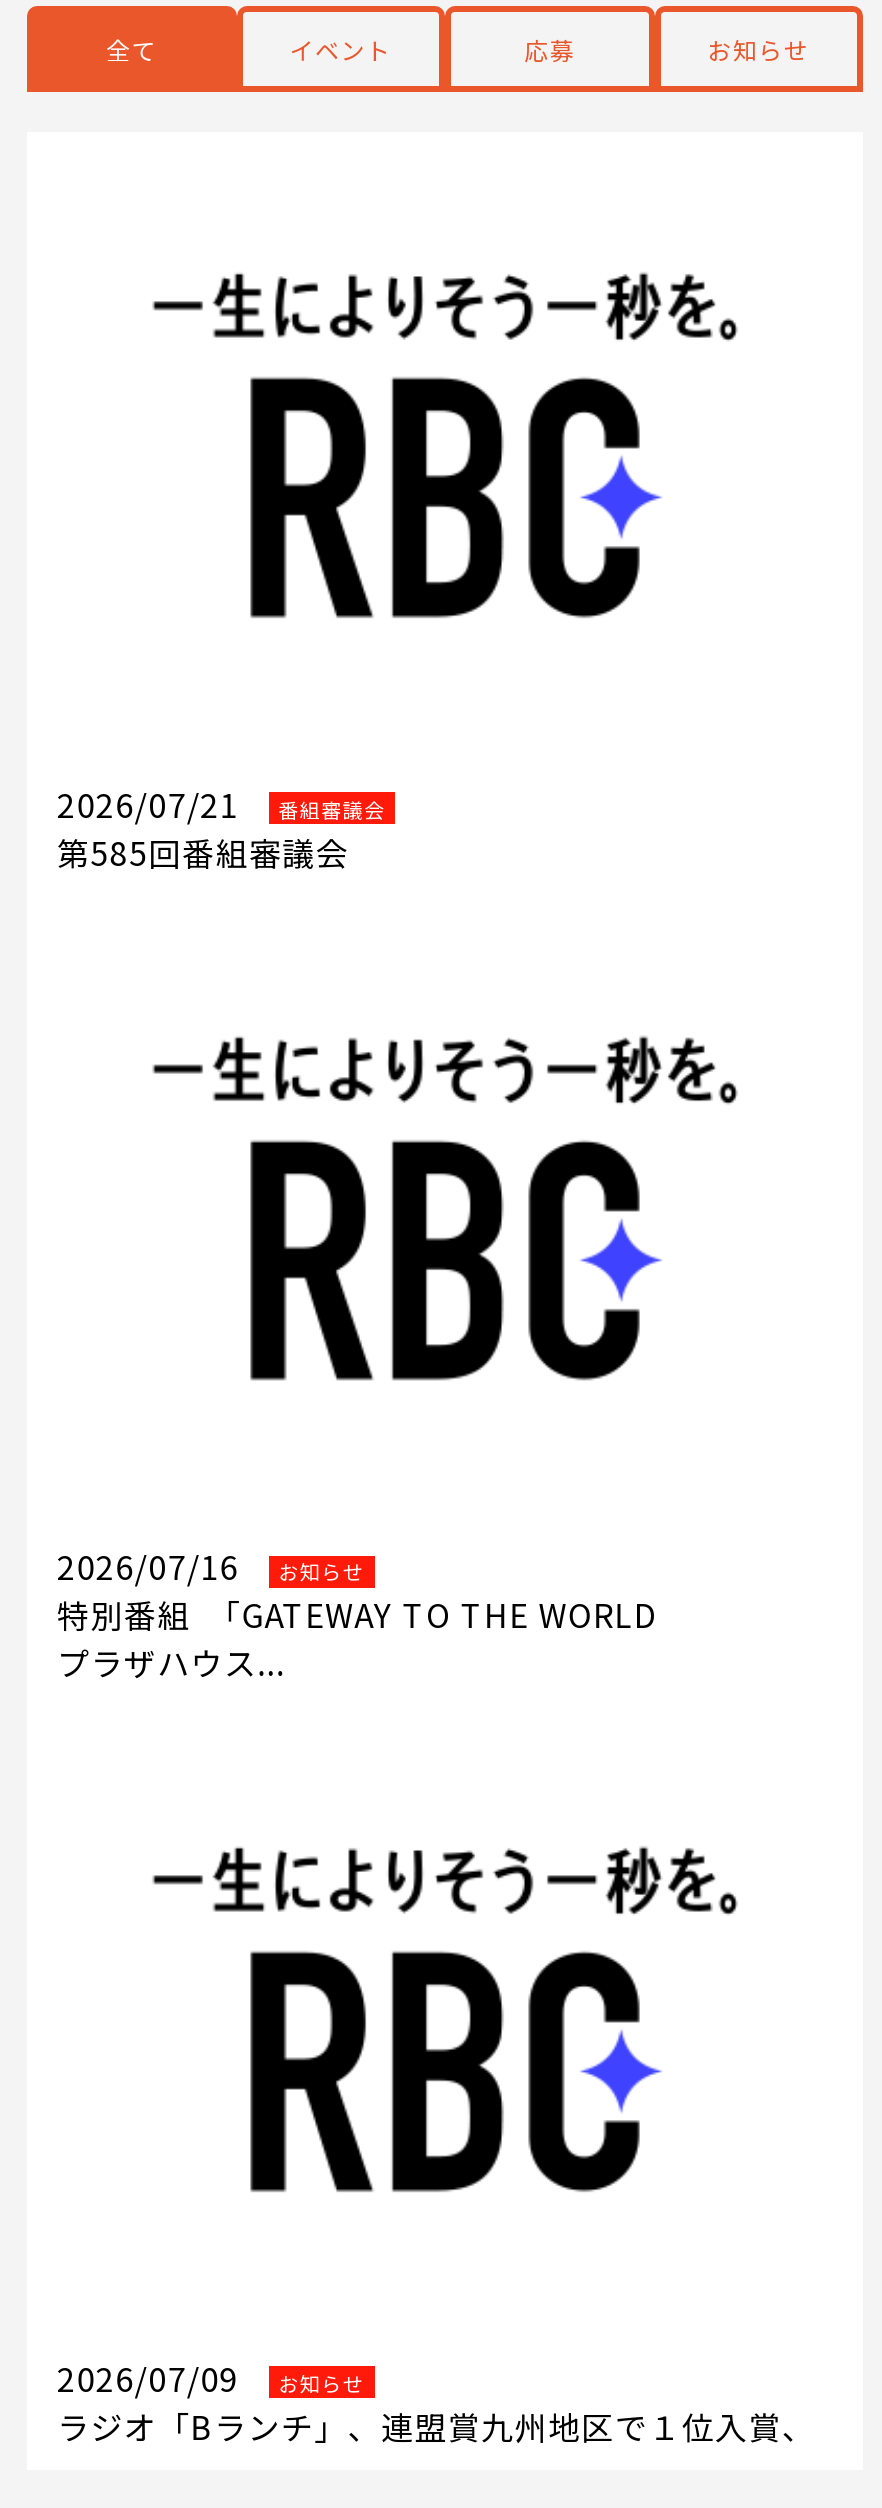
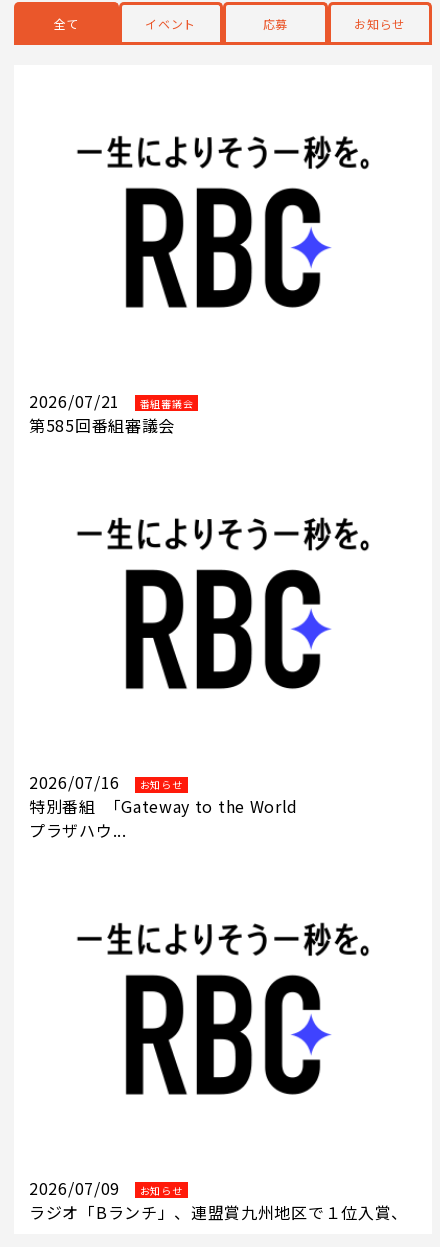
- 特別番組 ｢GATEWAY TO THE WORLD
- プラザハウス...
+ 特別番組 ｢Gateway to the World
+ プラザハウ...
